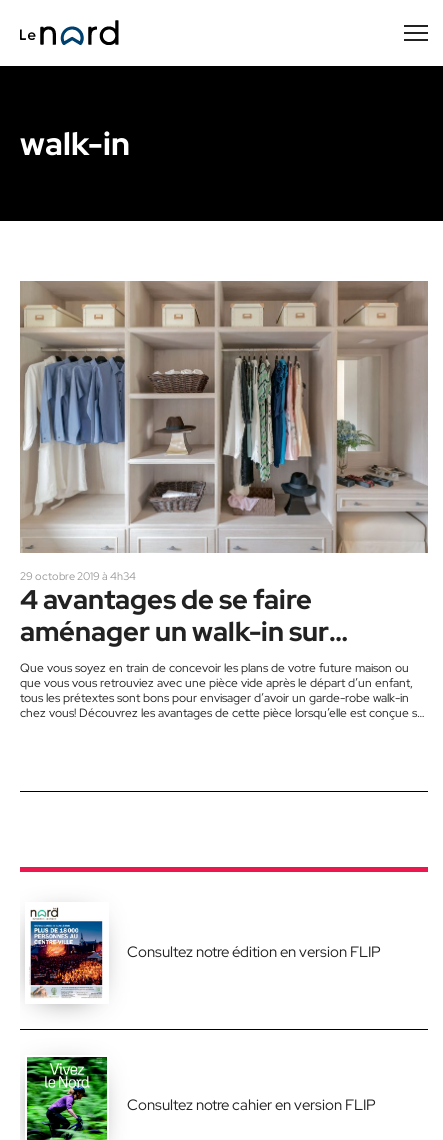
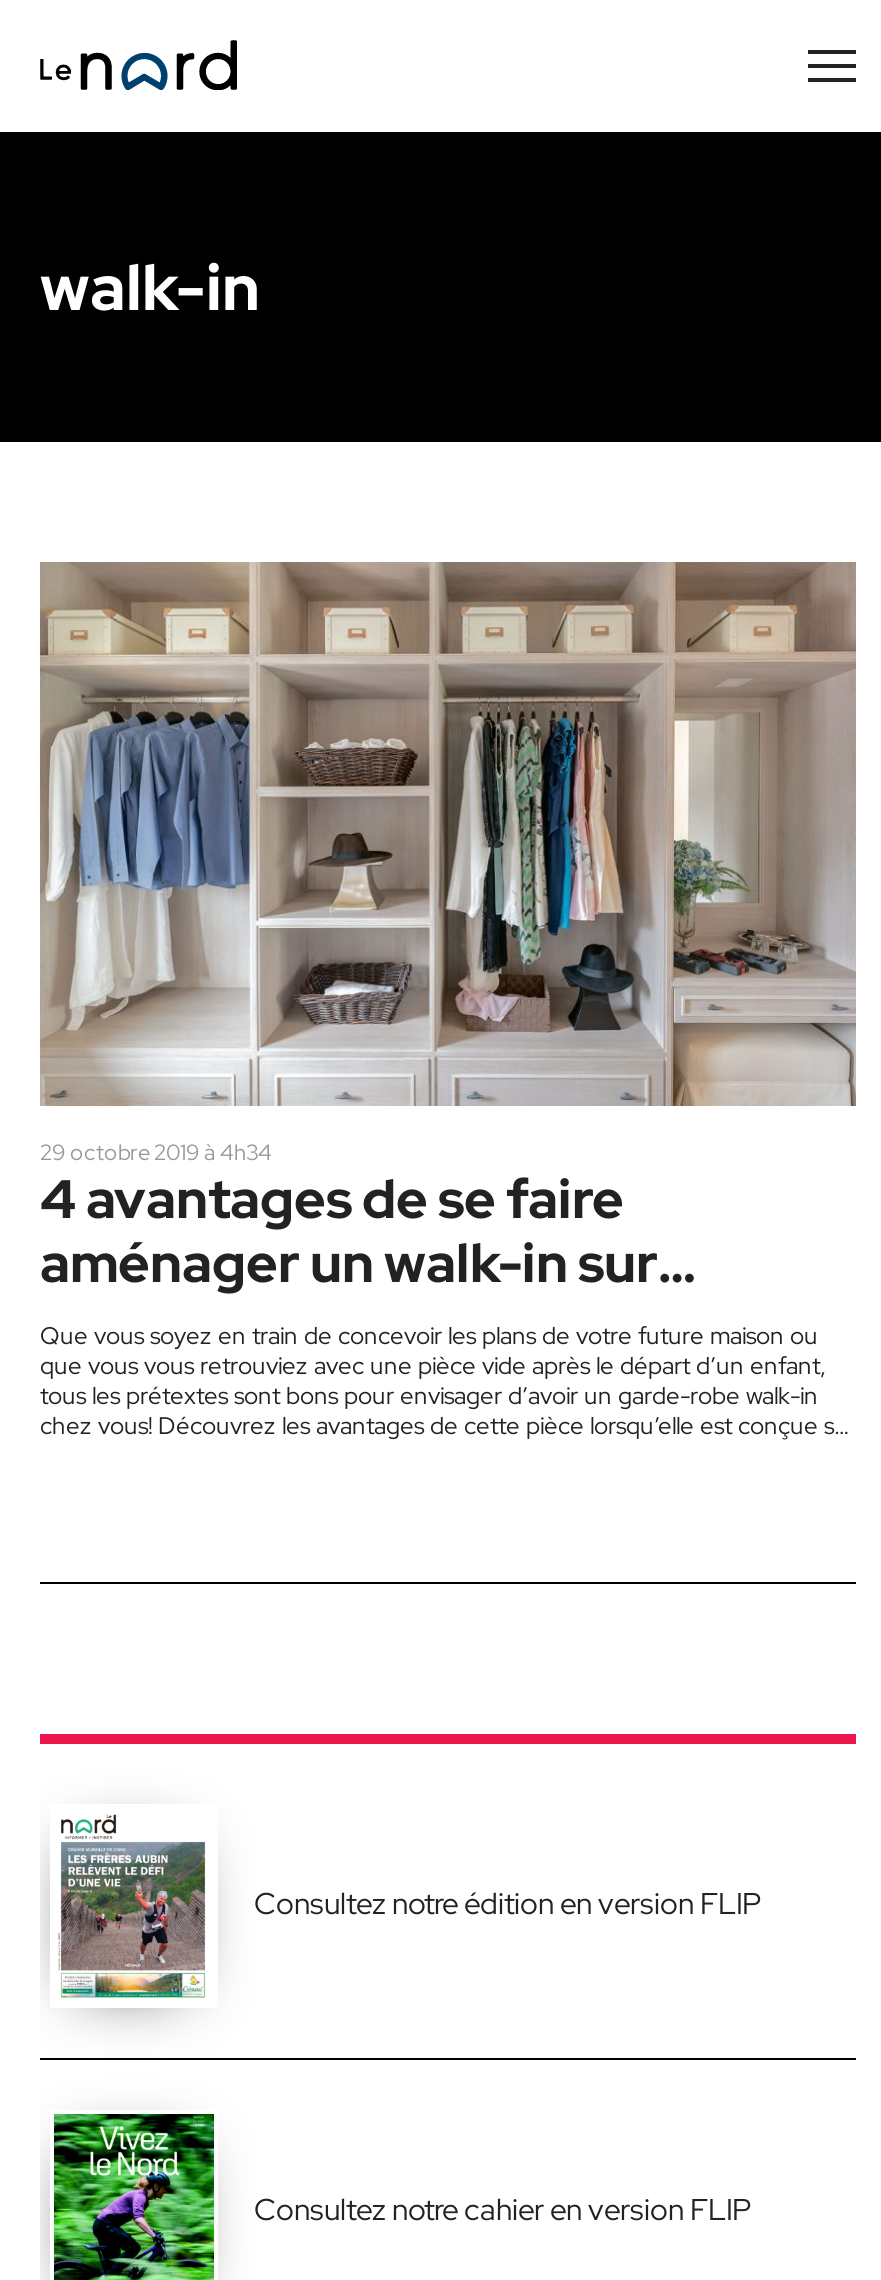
- [image]
+ [image]
